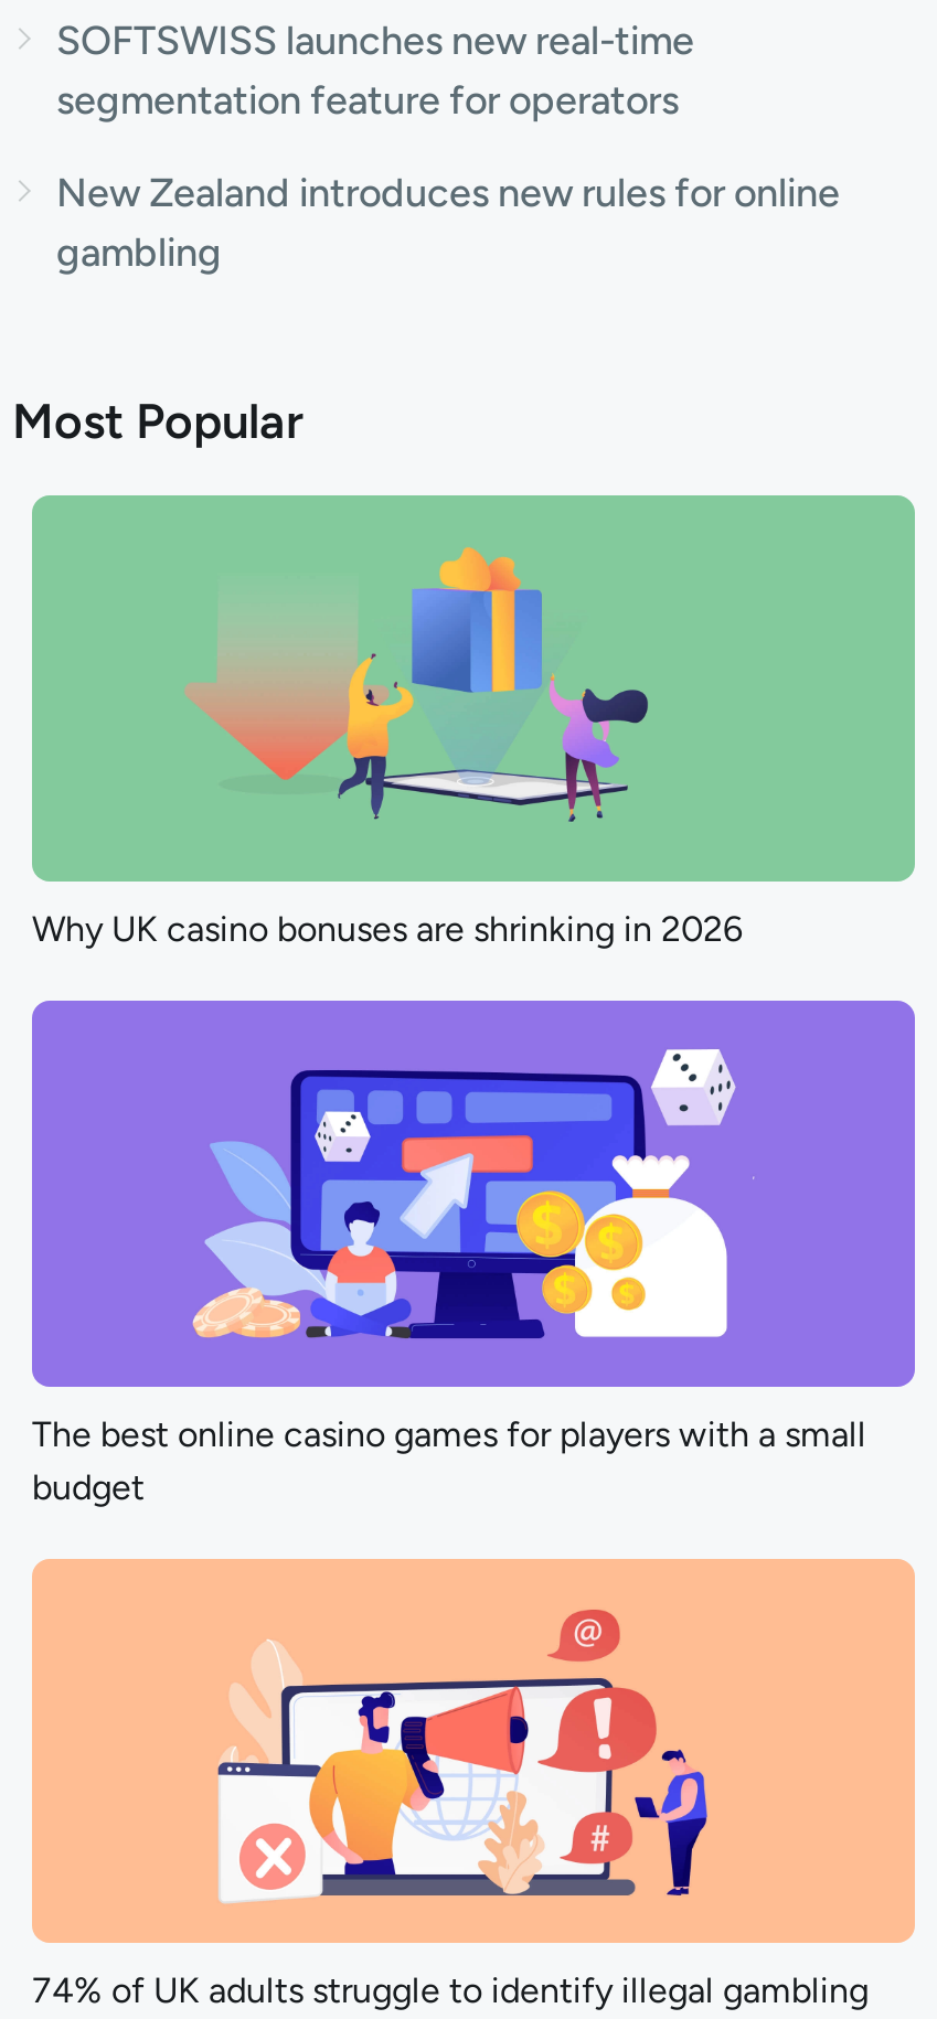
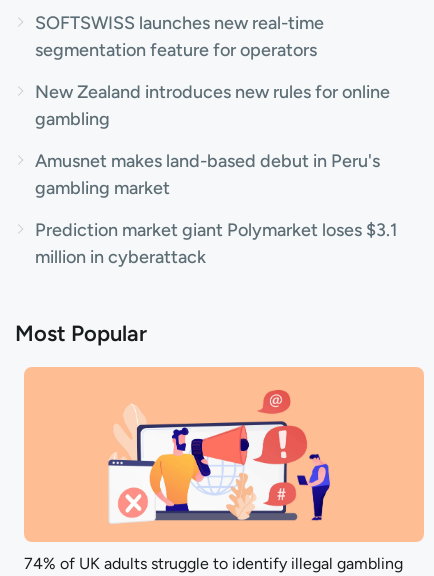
+ Amusnet makes land-based debut in Peru's
+ gambling market
+ Prediction market giant Polymarket loses $3.1
+ million in cyberattack

moved down: Most Popular

- [image]
- Why UK casino bonuses are shrinking in 2026

- [image]
- The best online casino games for players with a small
- budget
